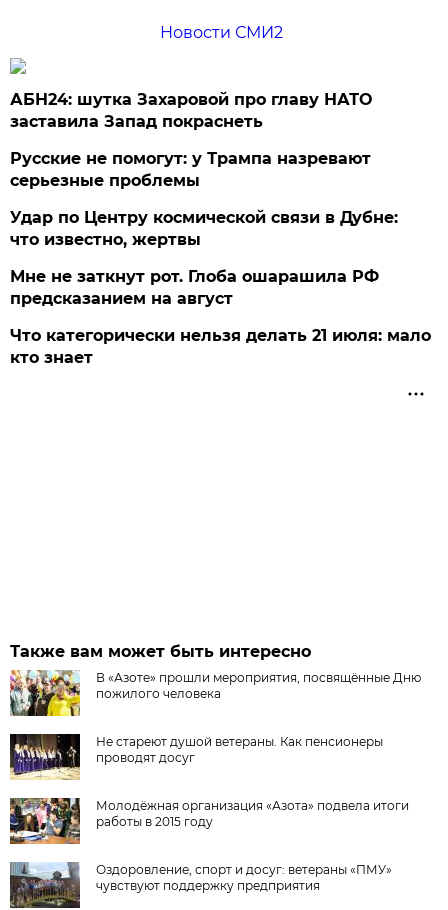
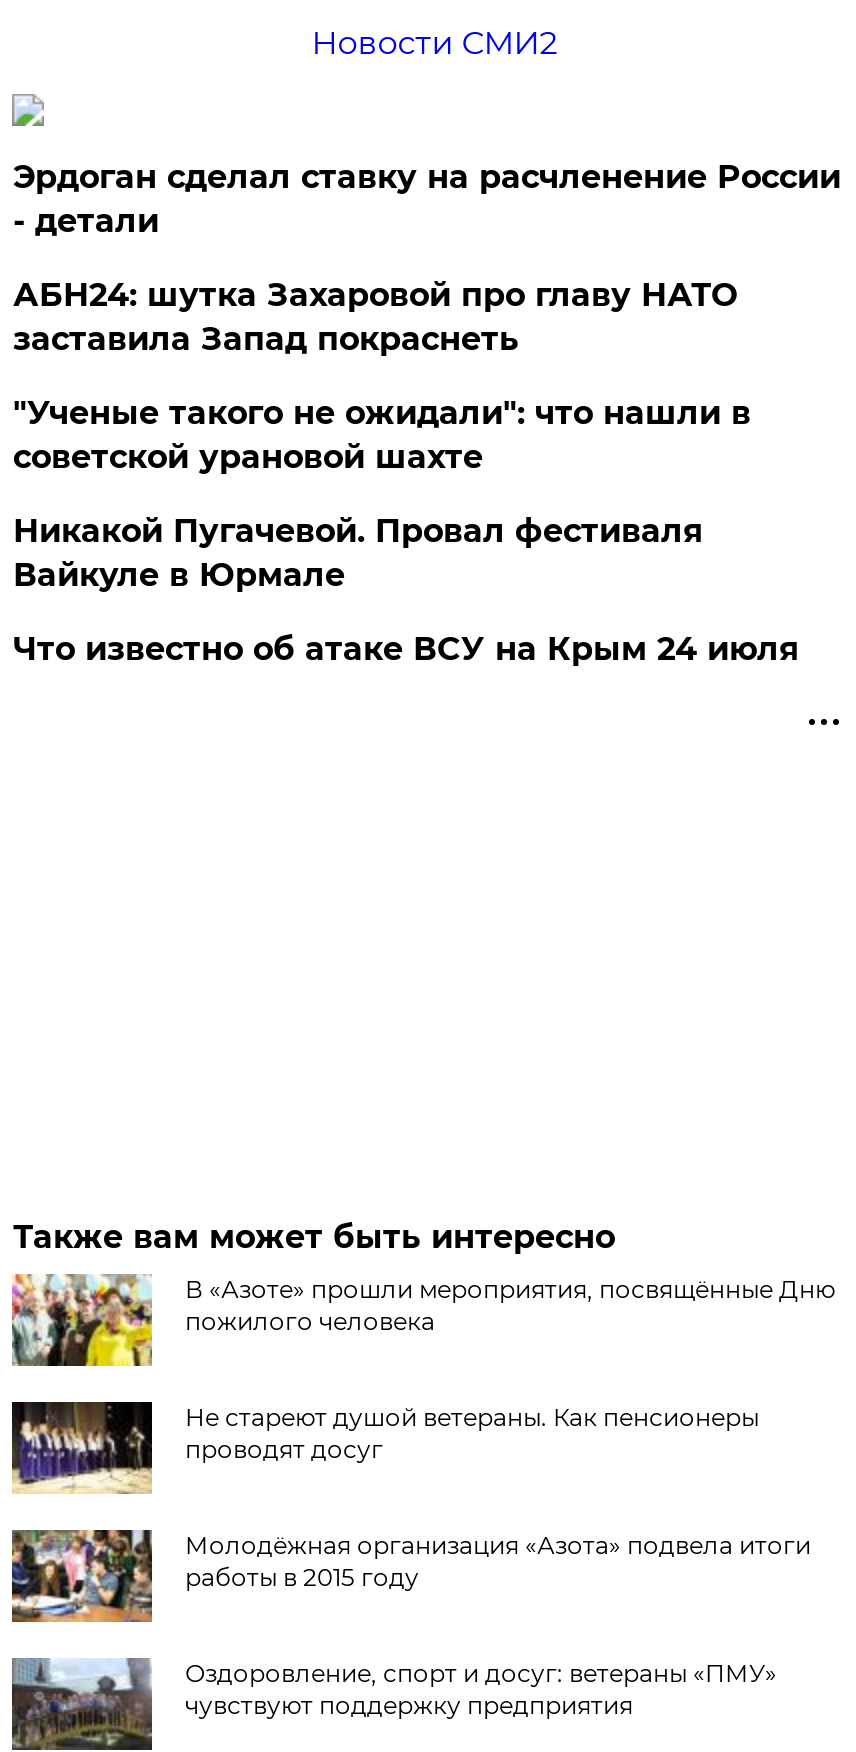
+ Эрдоган сделал ставку на расчленение России
+ - детали

moved down: АБН24: шутка Захаровой про главу НАТО | заставила Запад покраснеть

- Русские не помогут: у Трампа назревают
- серьезные проблемы
- Удар по Центру космической связи в Дубне:
- что известно, жертвы
- Мне не заткнут рот. Глоба ошарашила РФ
- предсказанием на август
- Что категорически нельзя делать 21 июля: мало
- кто знает
+ "Ученые такого не ожидали": что нашли в
+ советской урановой шахте
+ Никакой Пугачевой. Провал фестиваля
+ Вайкуле в Юрмале
+ Что известно об атаке ВСУ на Крым 24 июля
